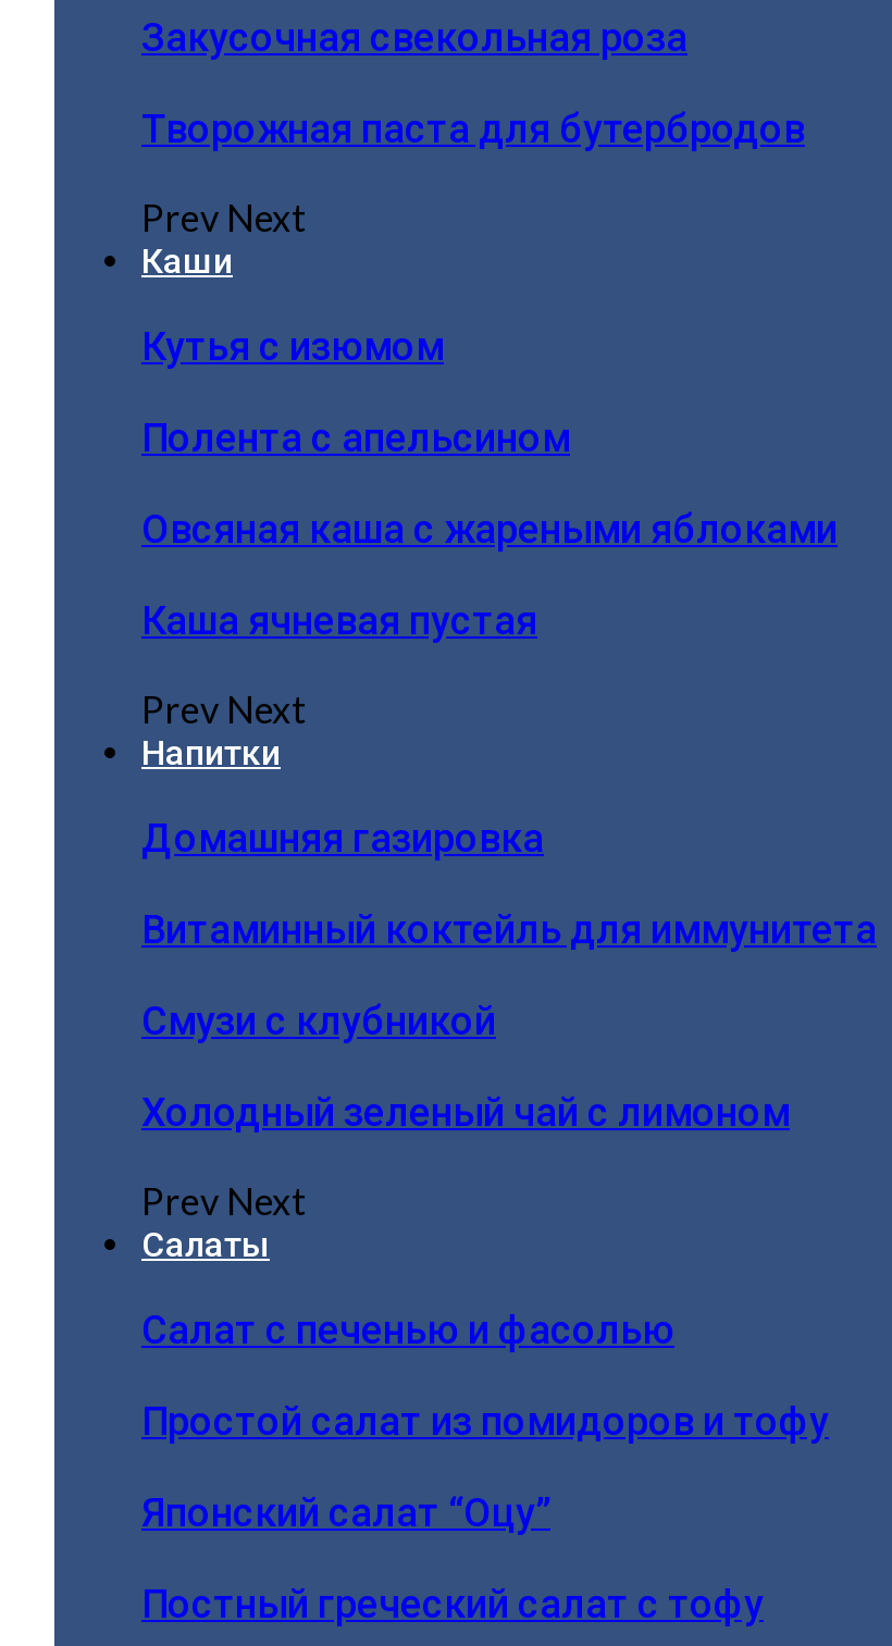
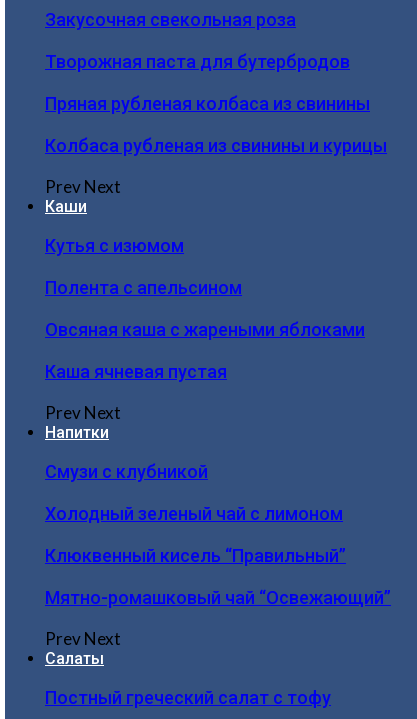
+ Пряная рубленая колбаса из свинины
+ Колбаса рубленая из свинины и курицы

moved down: Prev Next | Каши | Кутья с изюмом | Полента с апельсином | Овсяная каша с жареными яблоками | Каша ячневая пустая | Prev Next | Напитки

- Домашняя газировка
- Витаминный коктейль для иммунитета

+ Клюквенный кисель “Правильный”
+ Мятно-ромашковый чай “Освежающий”

moved down: Prev Next | Салаты

- Салат с печенью и фасолью
- Простой салат из помидоров и тофу
- Японский салат “Оцу”
